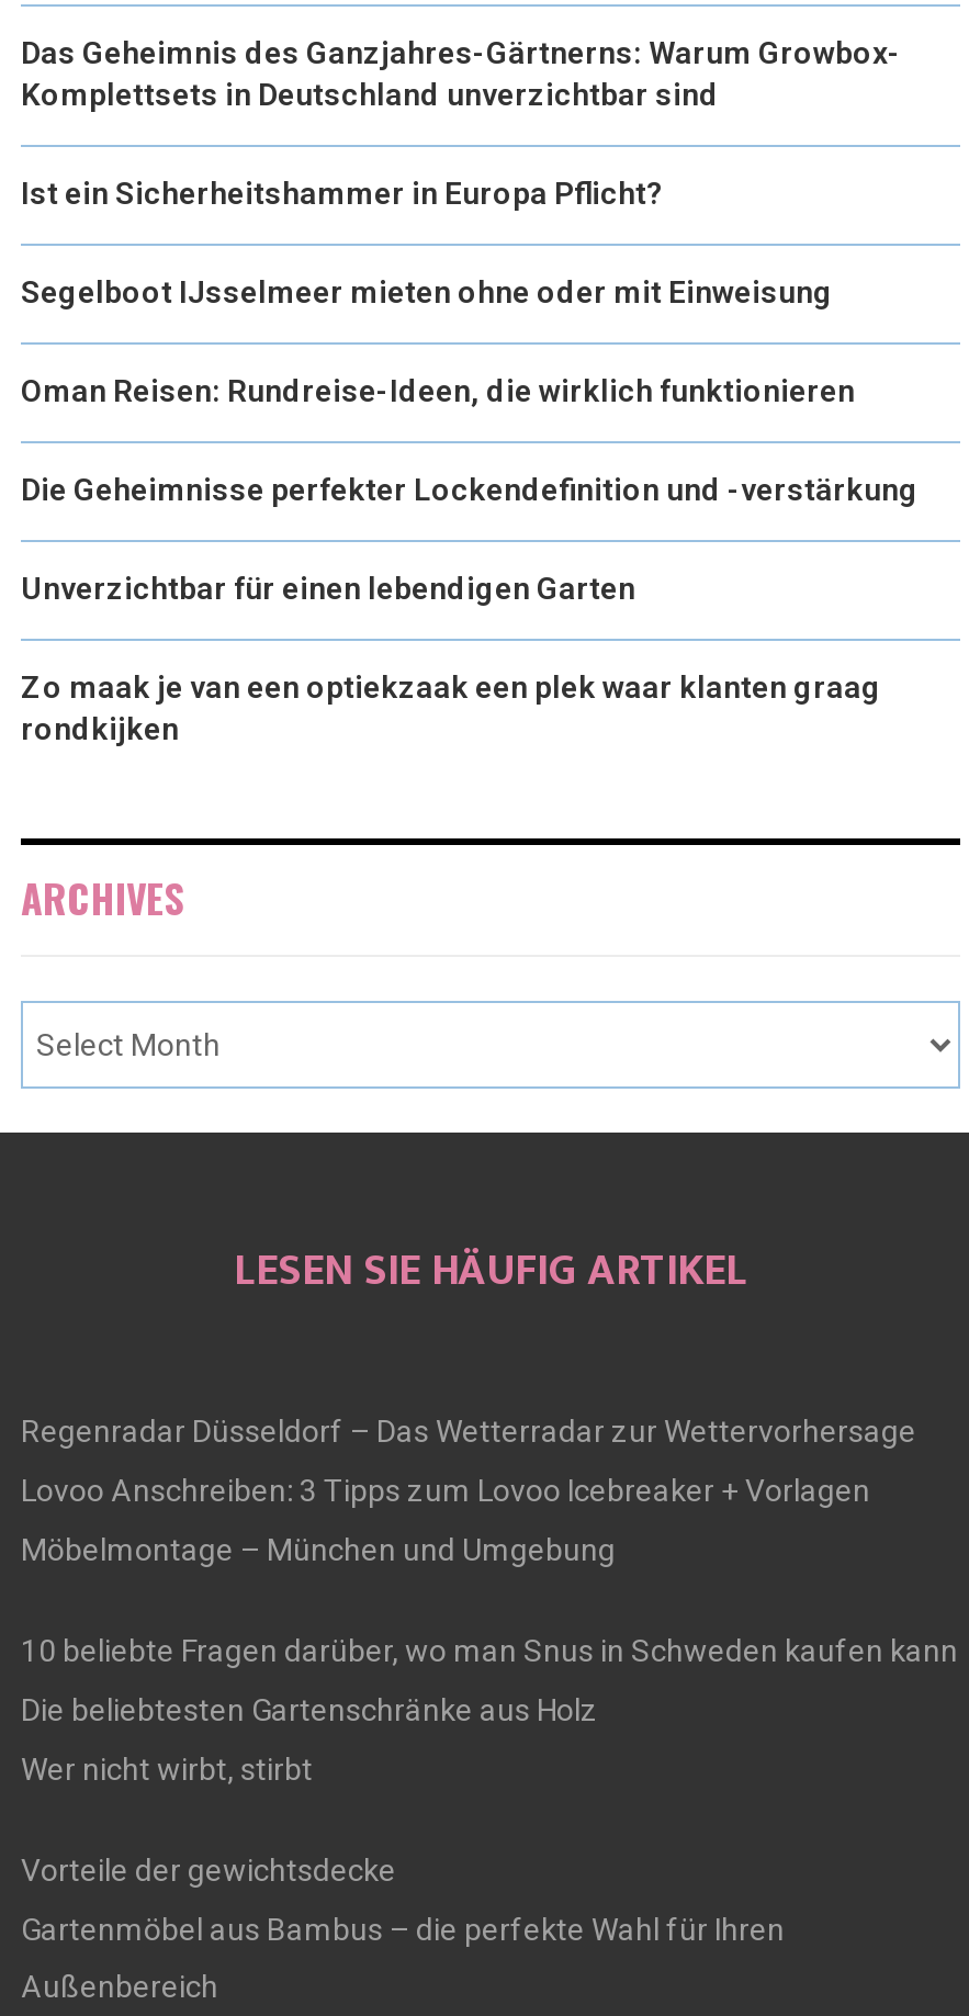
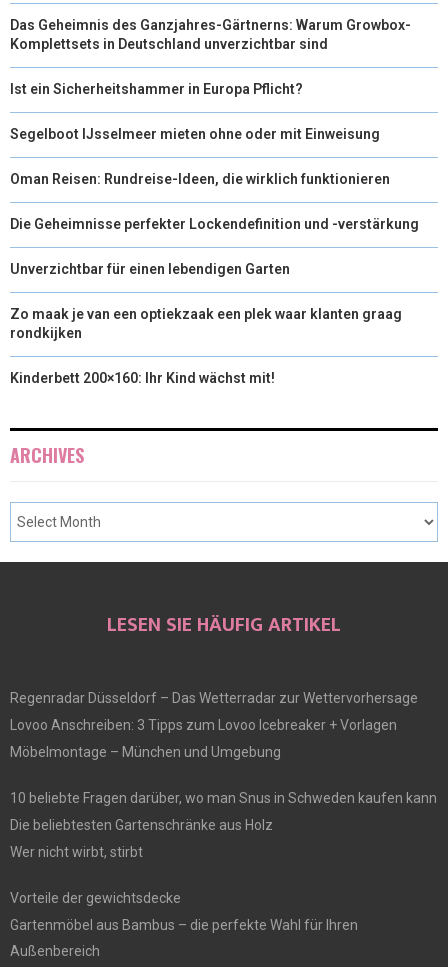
+ Kinderbett 200×160: Ihr Kind wächst mit!
